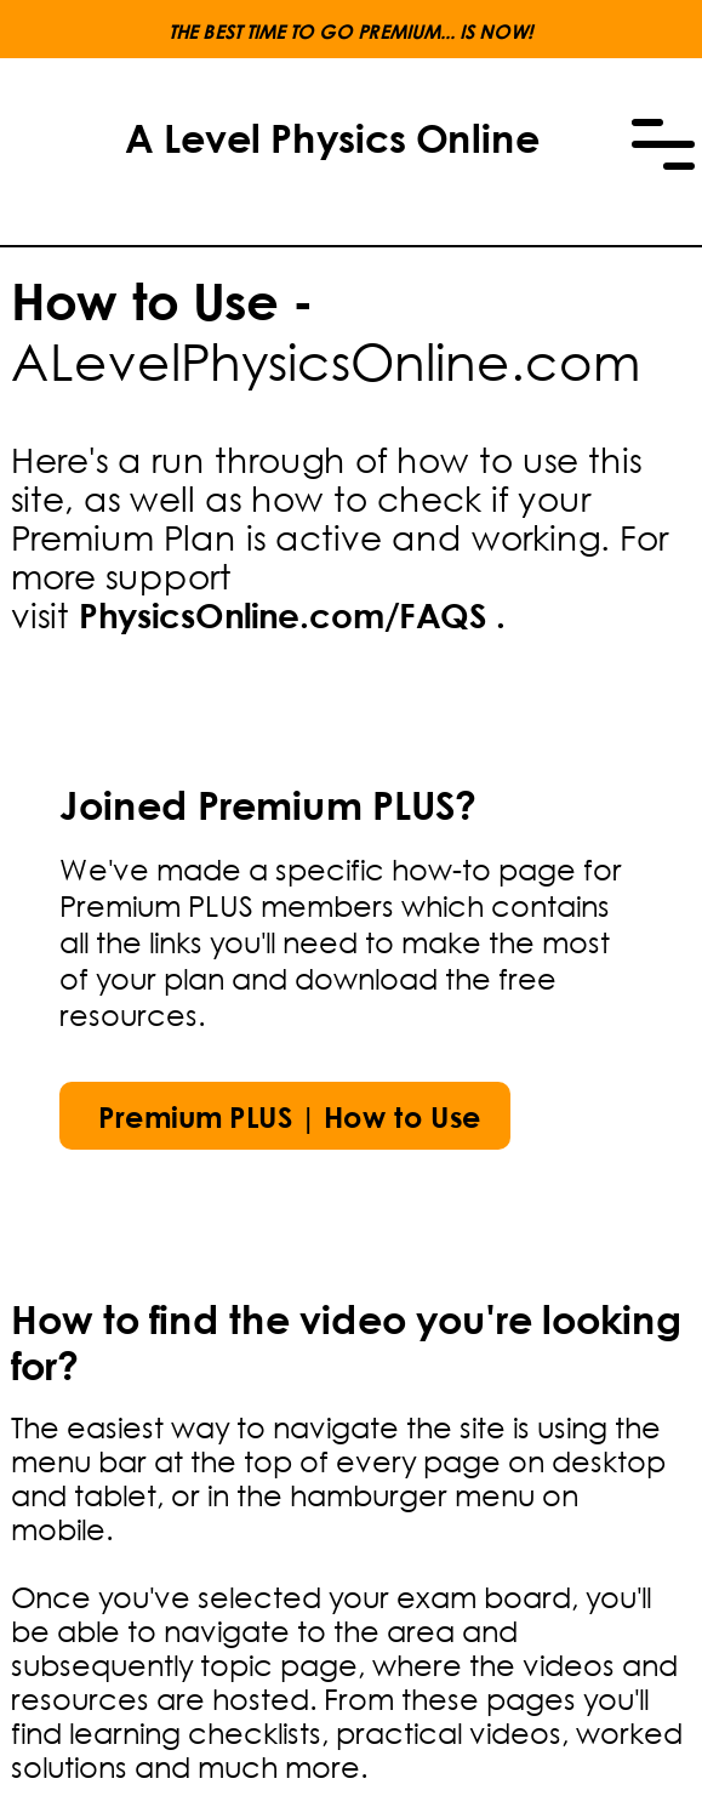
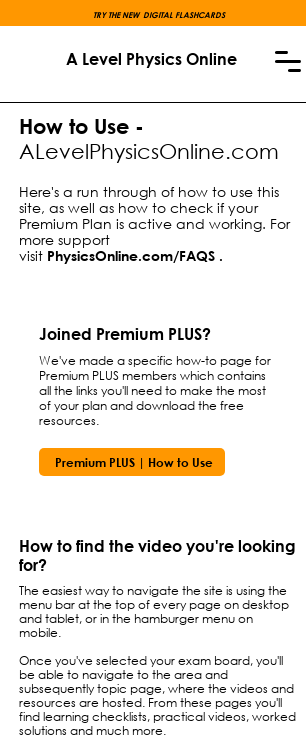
- THE BEST TIME TO GO PREMIUM... IS NOW!
+ TRY THE NEW DIGITAL FLASHCARDS
